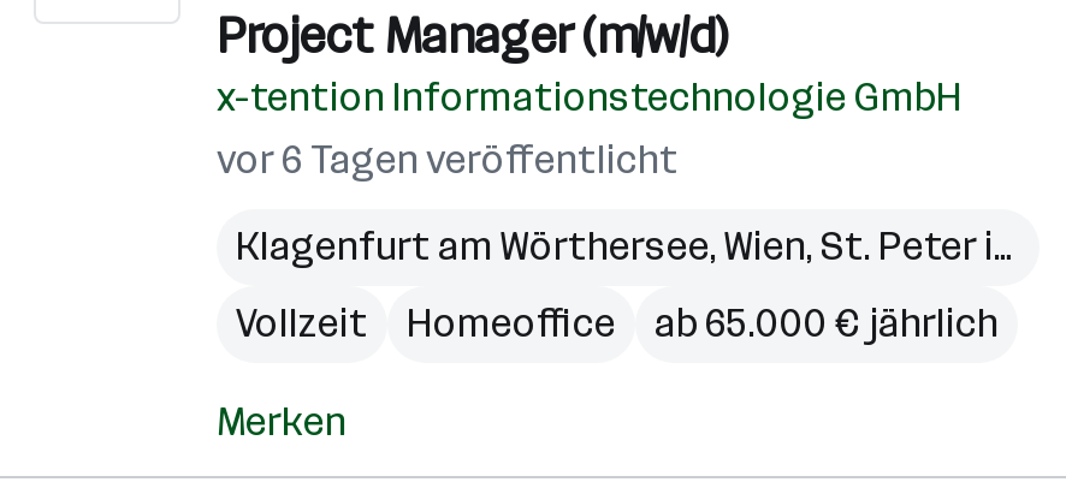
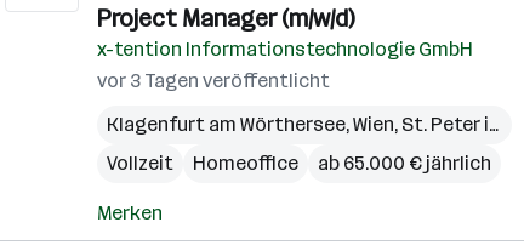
- vor 6 Tagen veröffentlicht
+ vor 3 Tagen veröffentlicht
